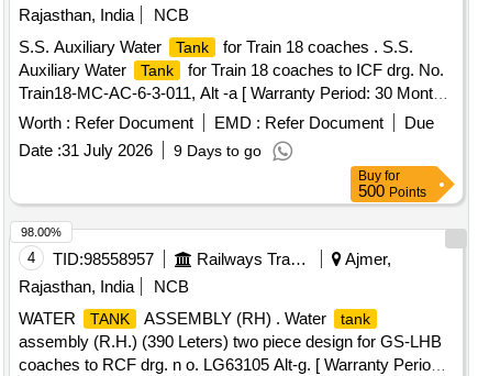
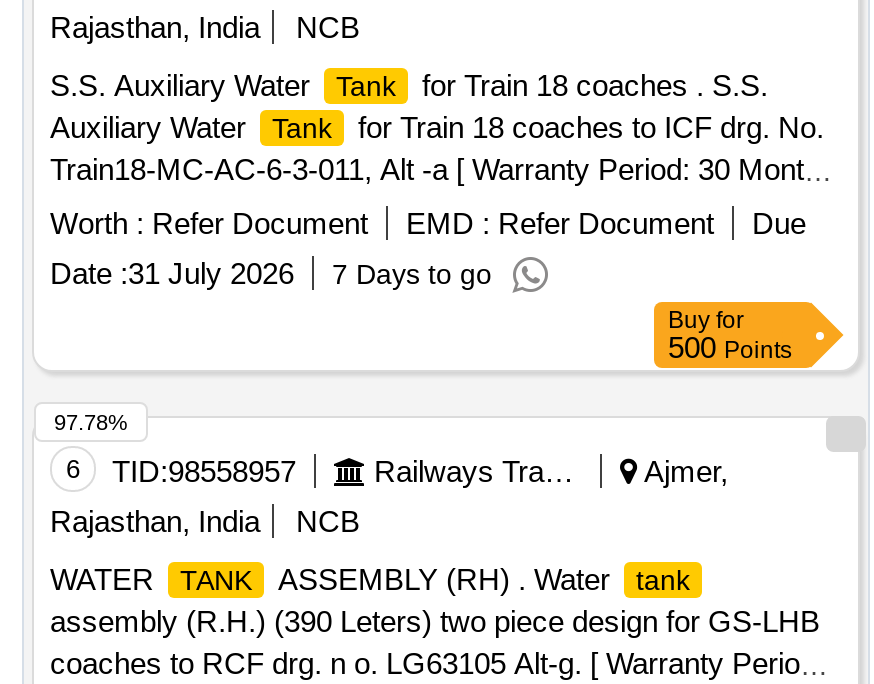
- Date : 31 July 2026 9 Days to go
+ Date : 31 July 2026 7 Days to go

- 98.00%
+ 97.78%

- 4 TID:98558957
+ 6 TID:98558957
